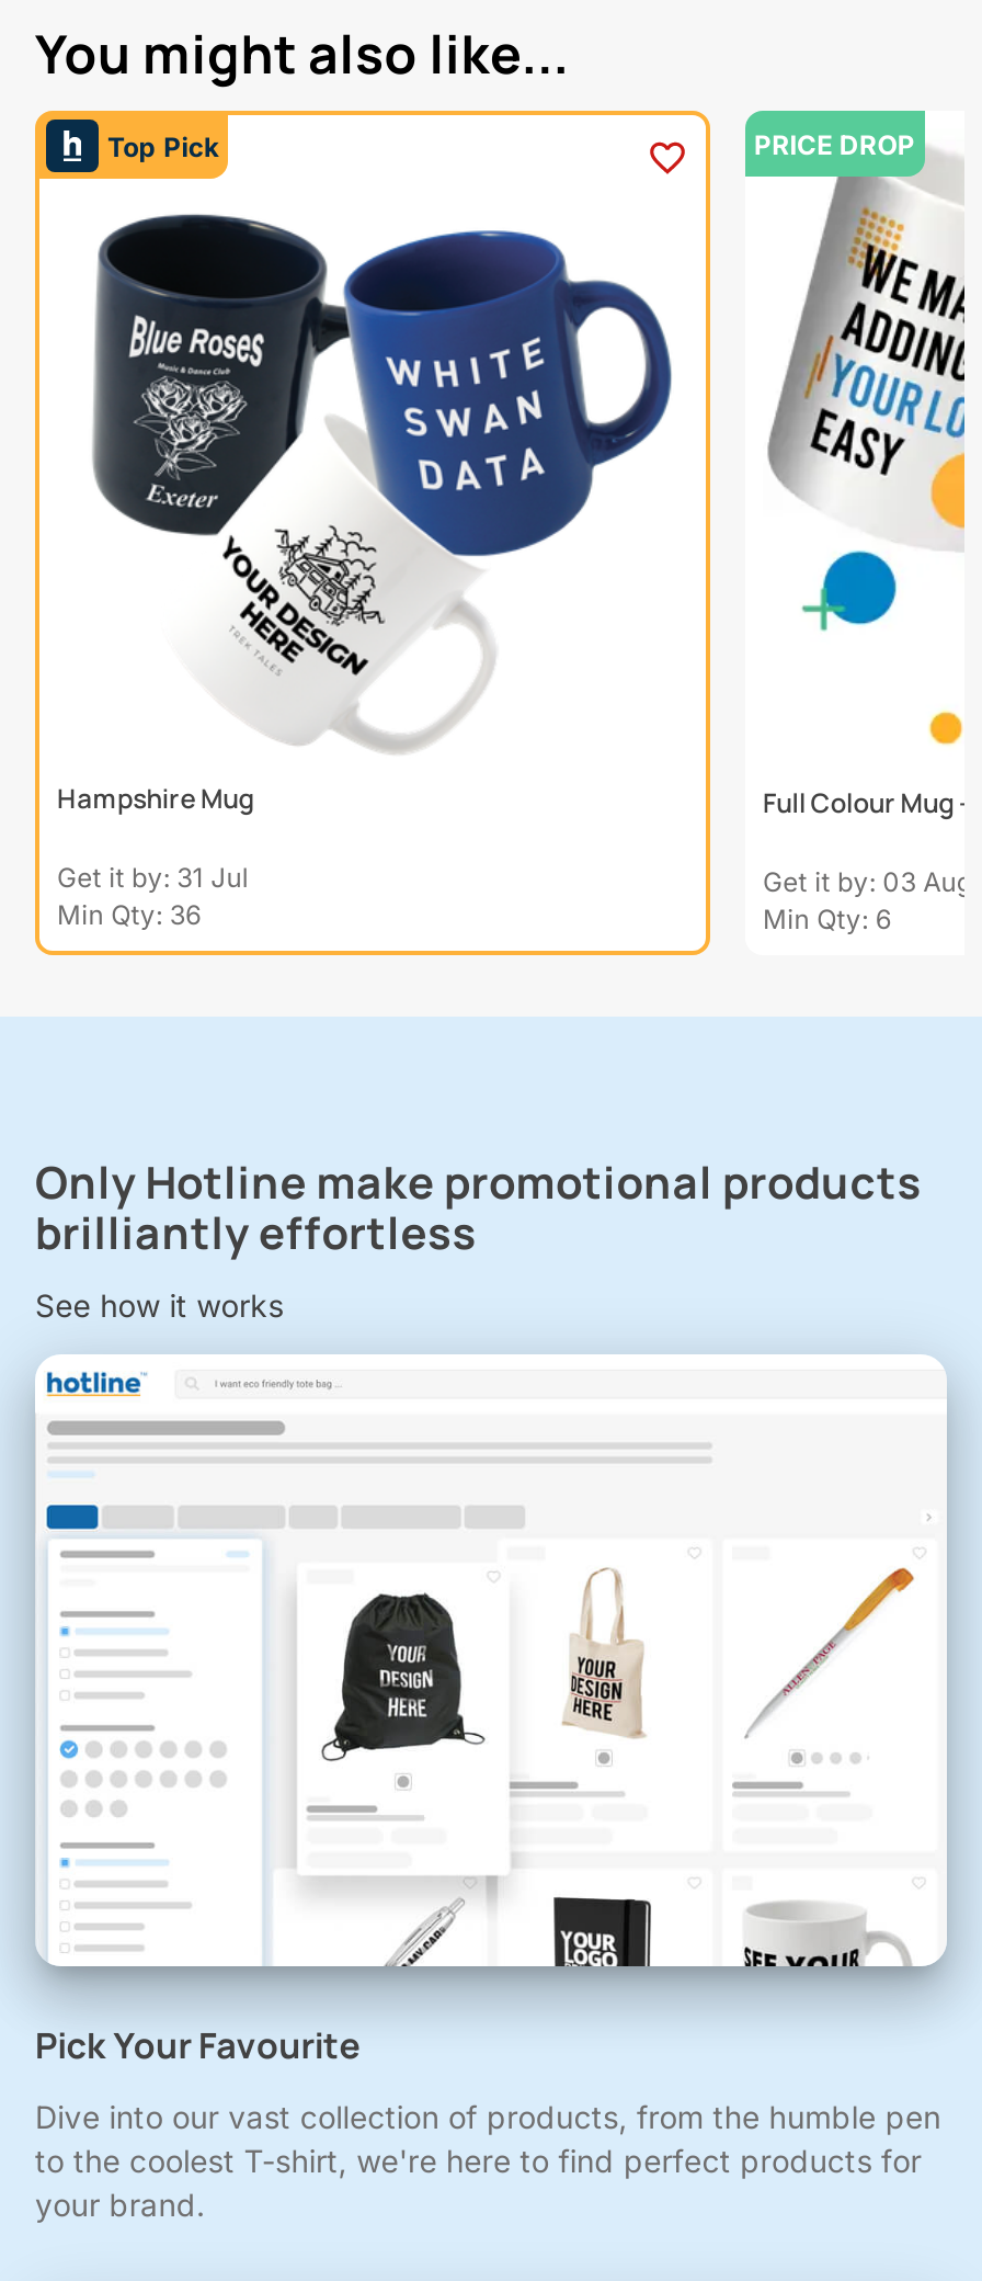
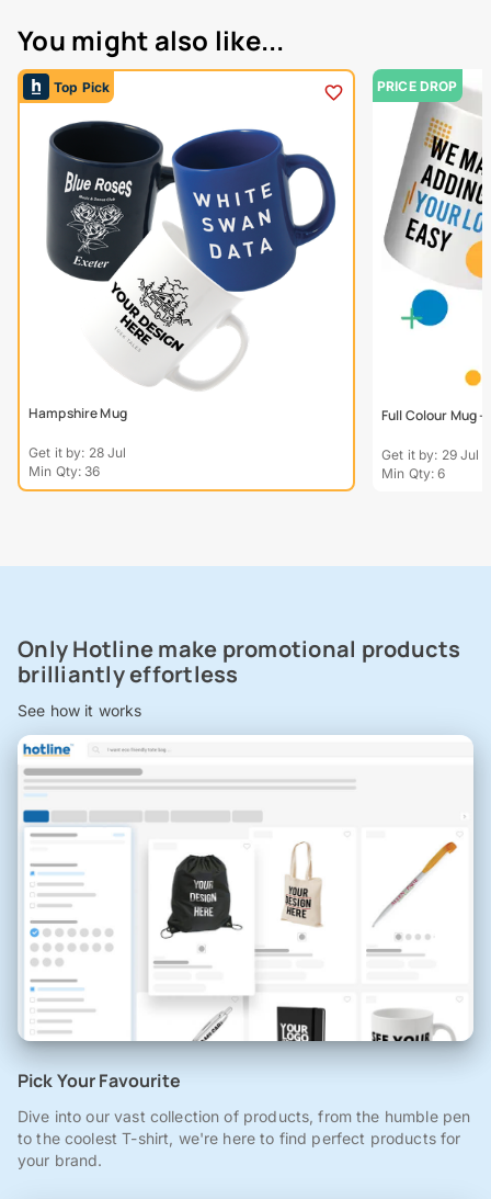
- Get it by: 31 Jul
+ Get it by: 28 Jul

- Get it by: 03 Aug
+ Get it by: 29 Jul
